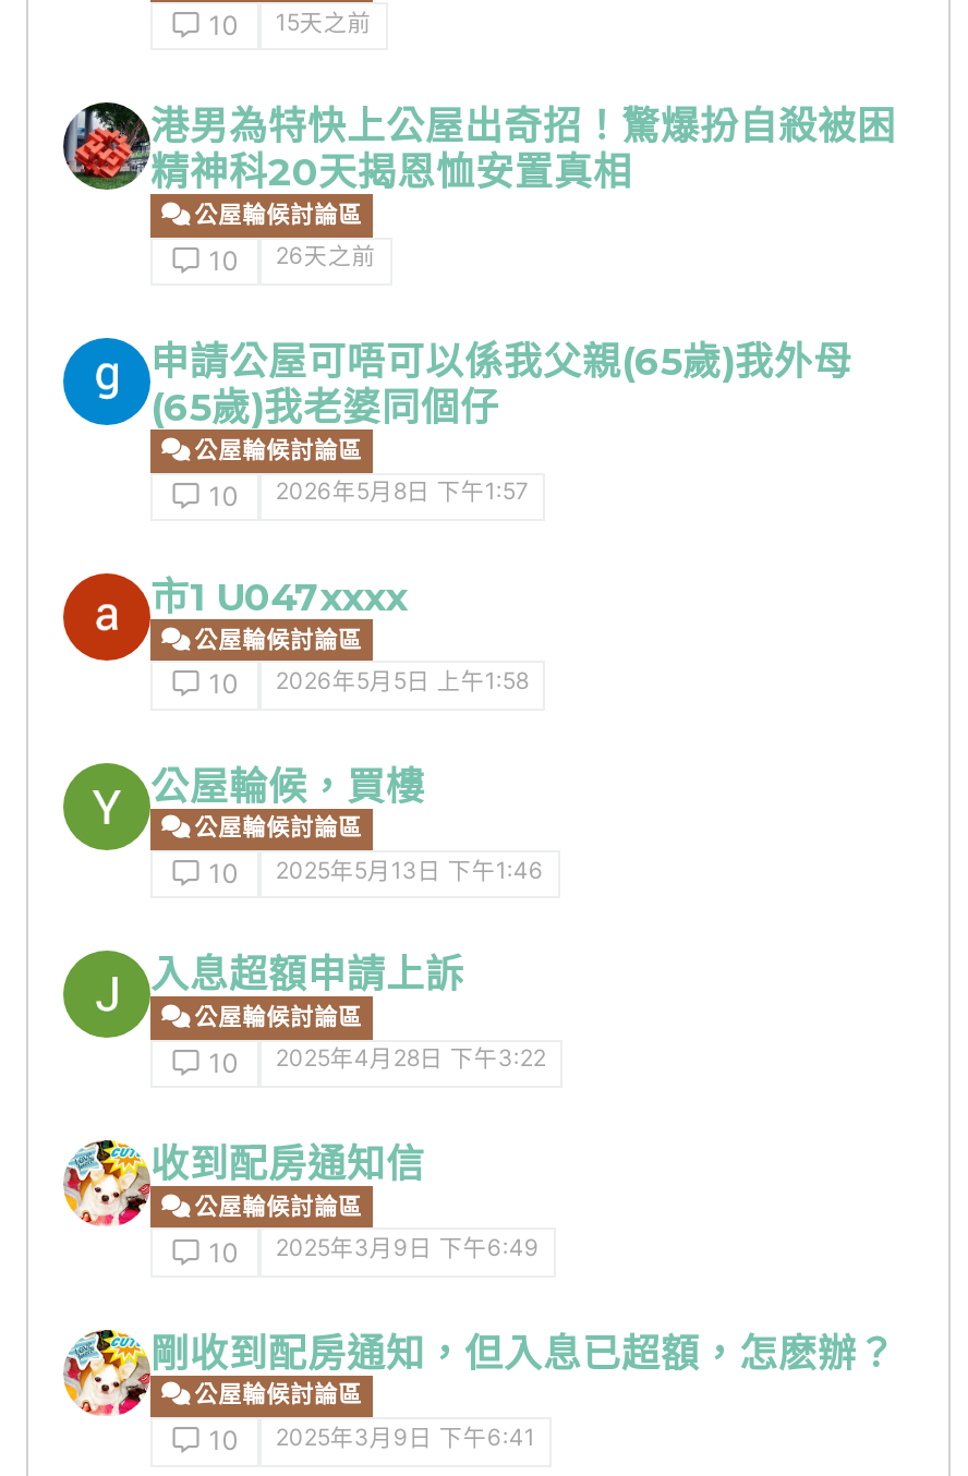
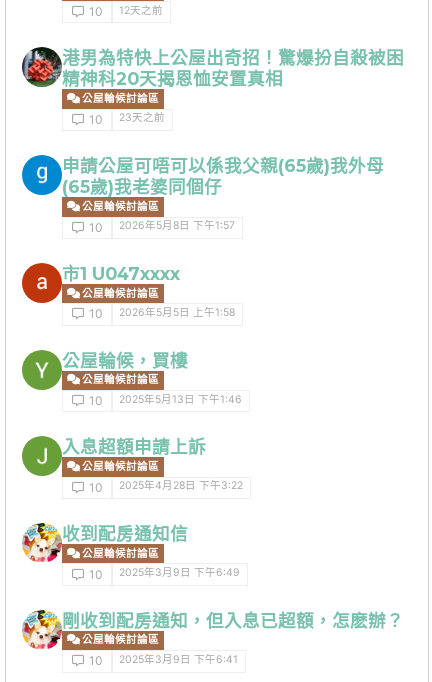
- 10 15天之前
+ 10 12天之前

- 10 26天之前
+ 10 23天之前
